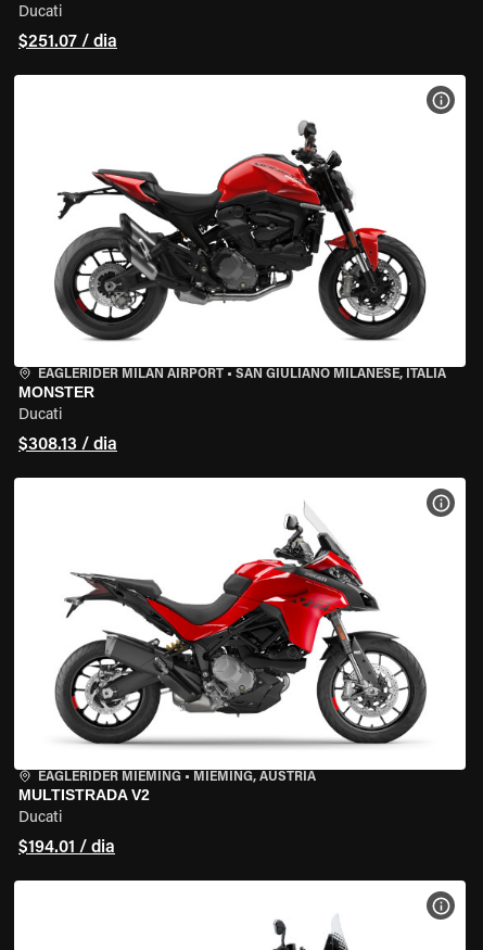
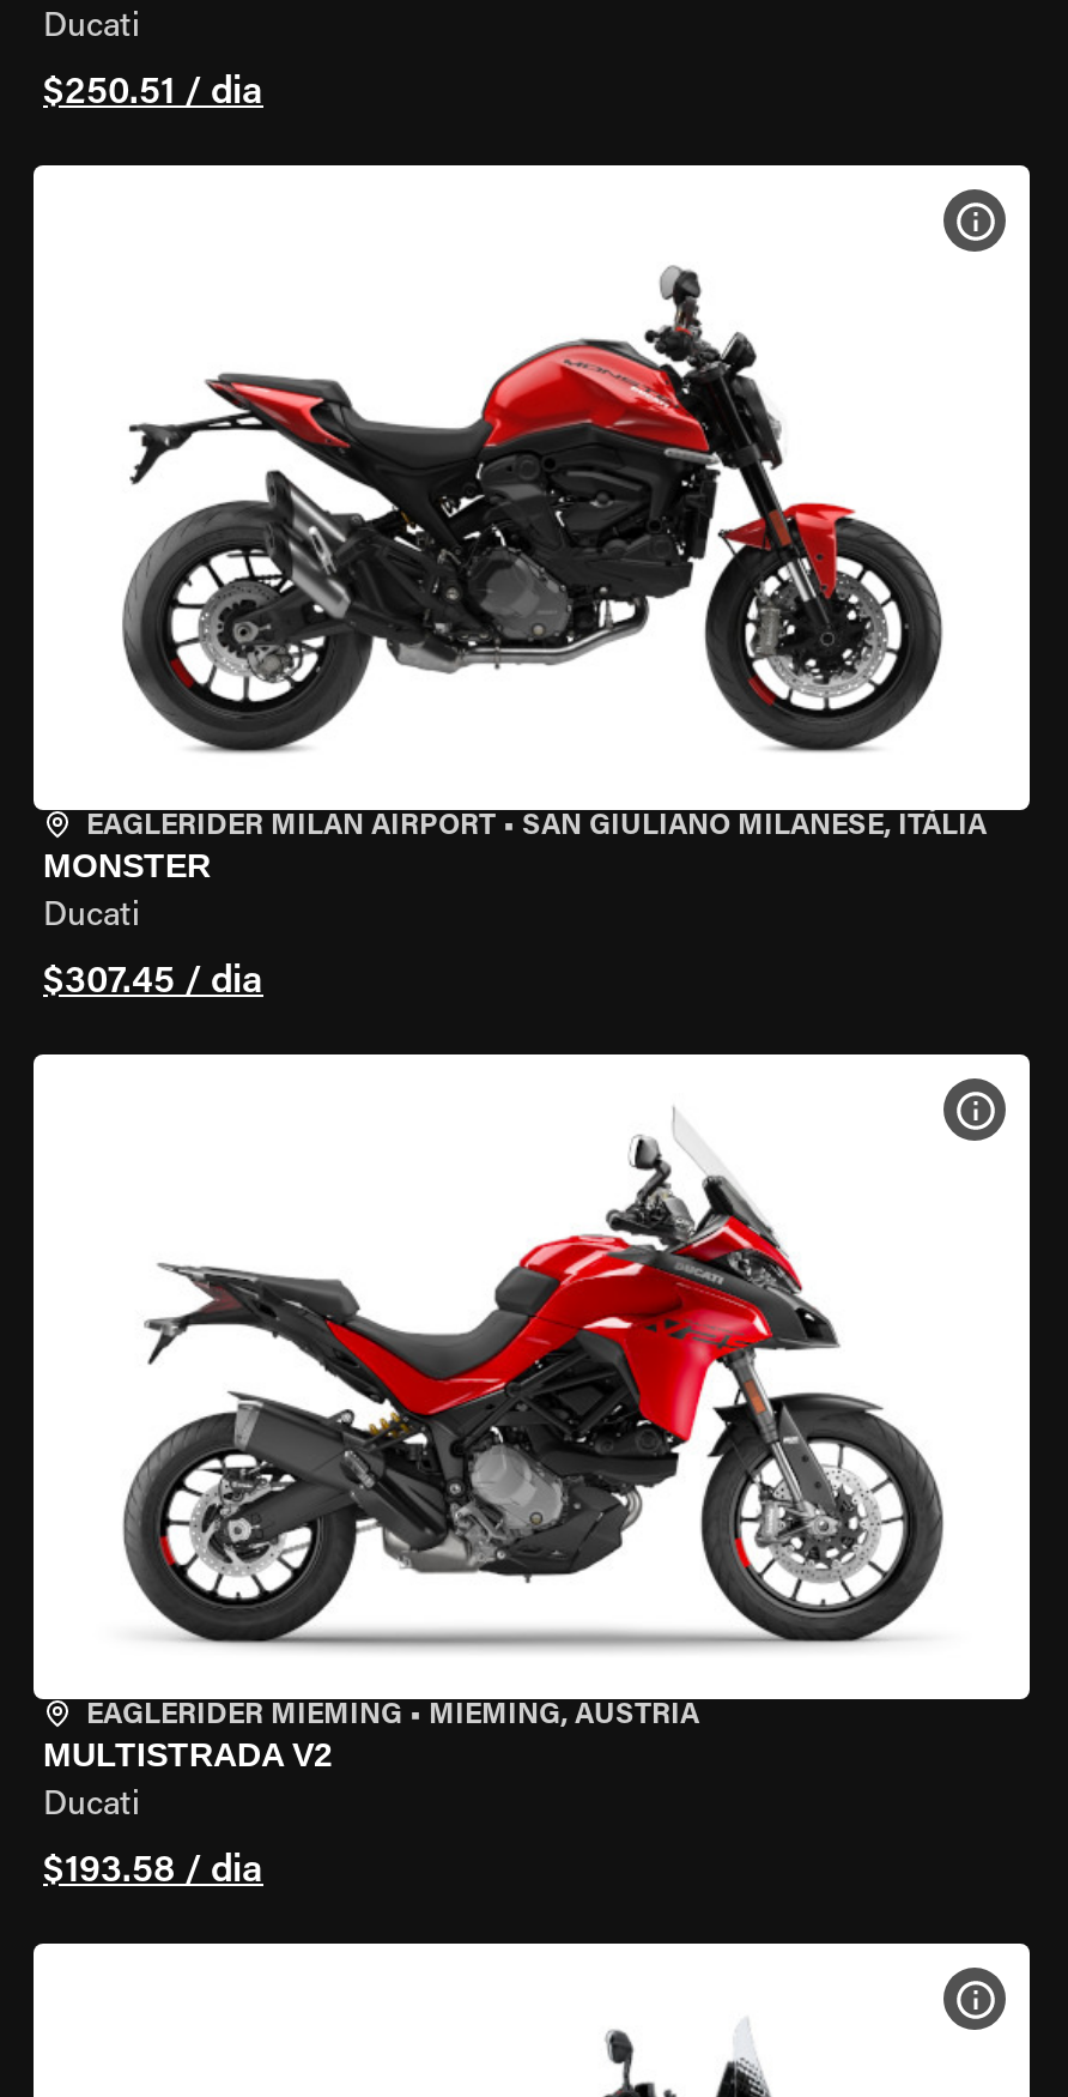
- $251.07 / dia
+ $250.51 / dia

- $308.13 / dia
+ $307.45 / dia

- $194.01 / dia
+ $193.58 / dia
